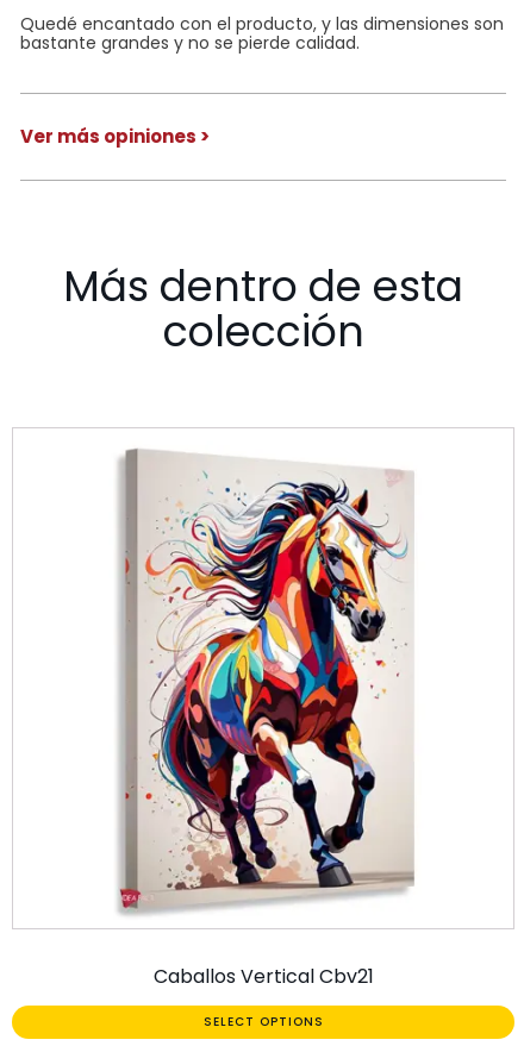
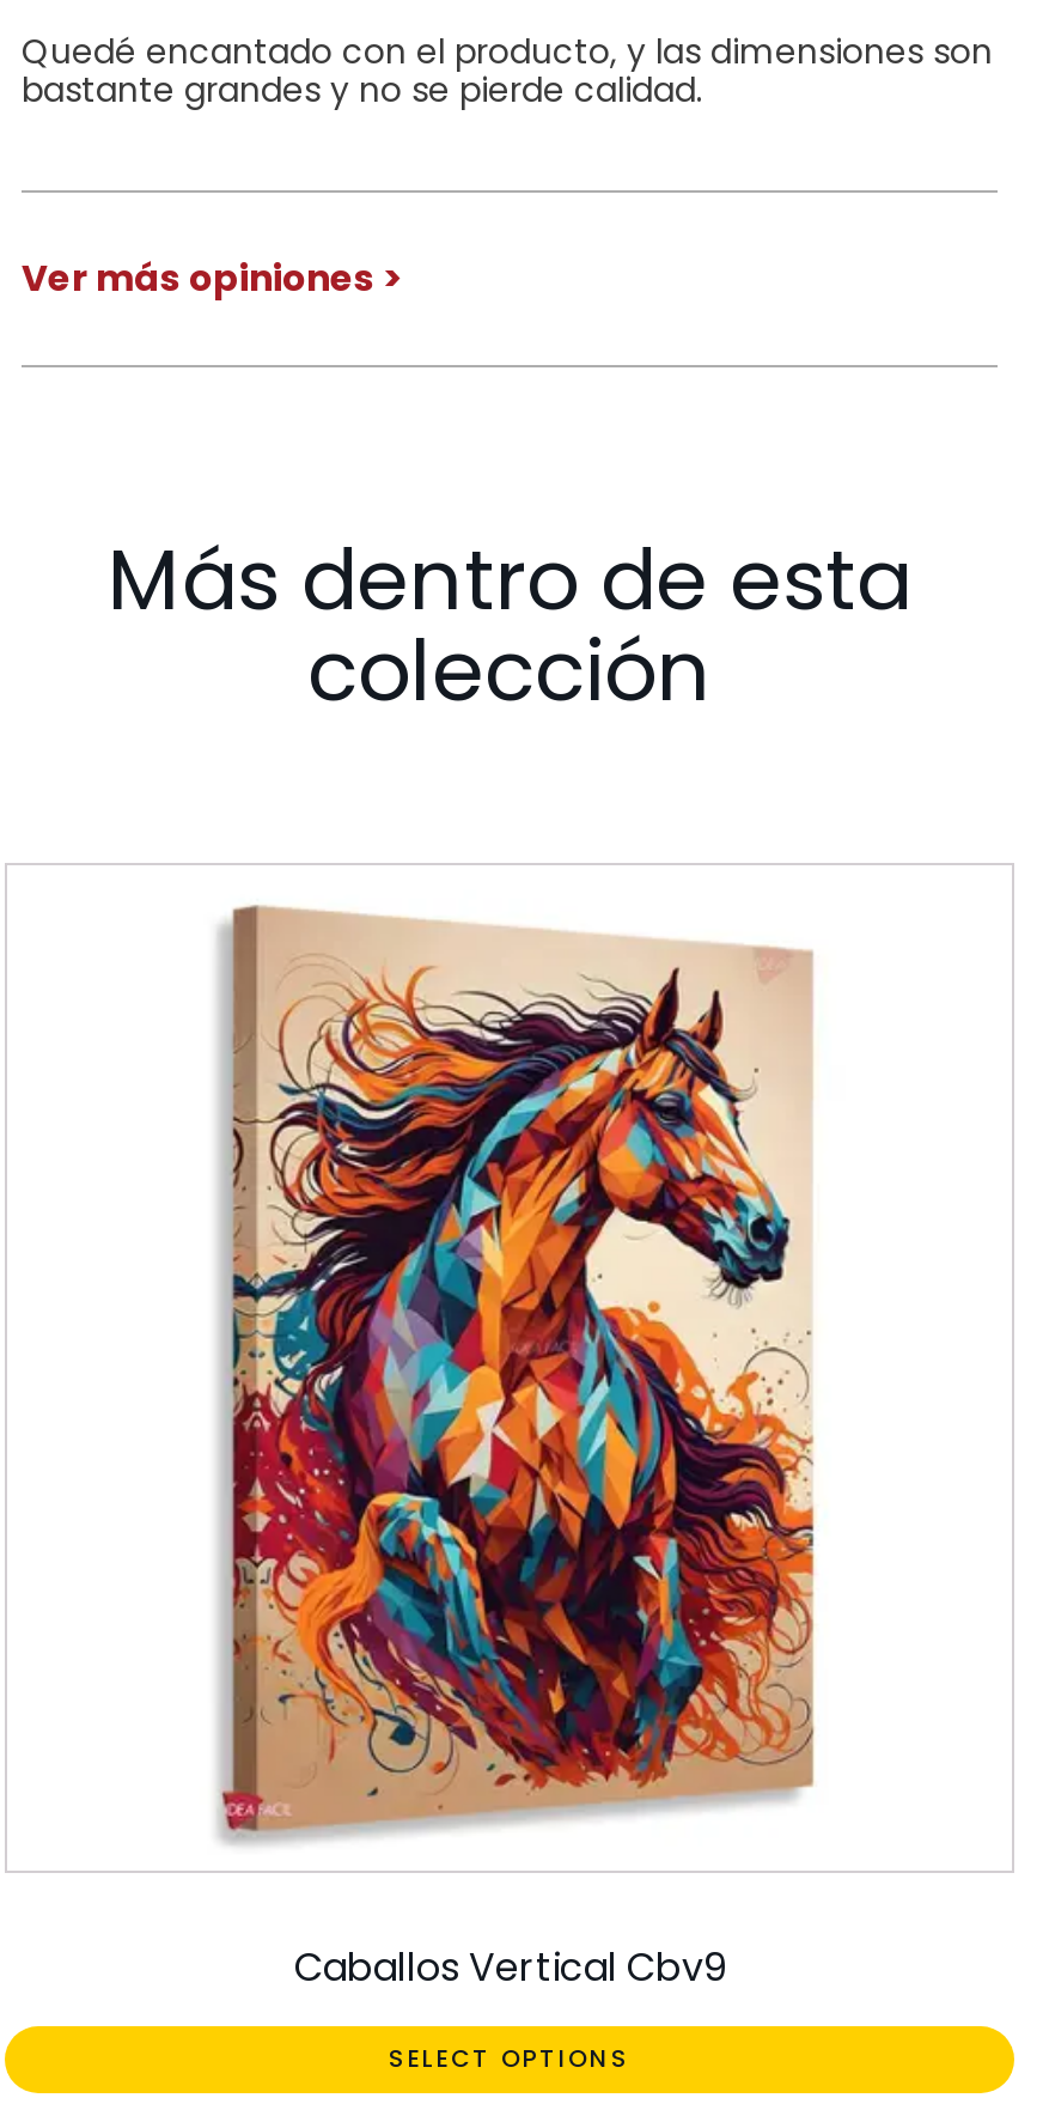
- [image]
+ [image]

- Caballos Vertical Cbv21
+ Caballos Vertical Cbv9
